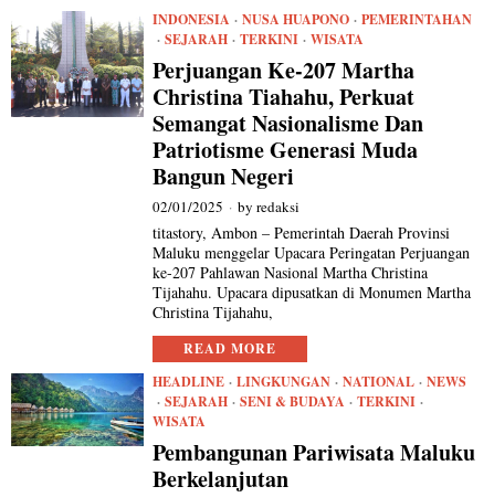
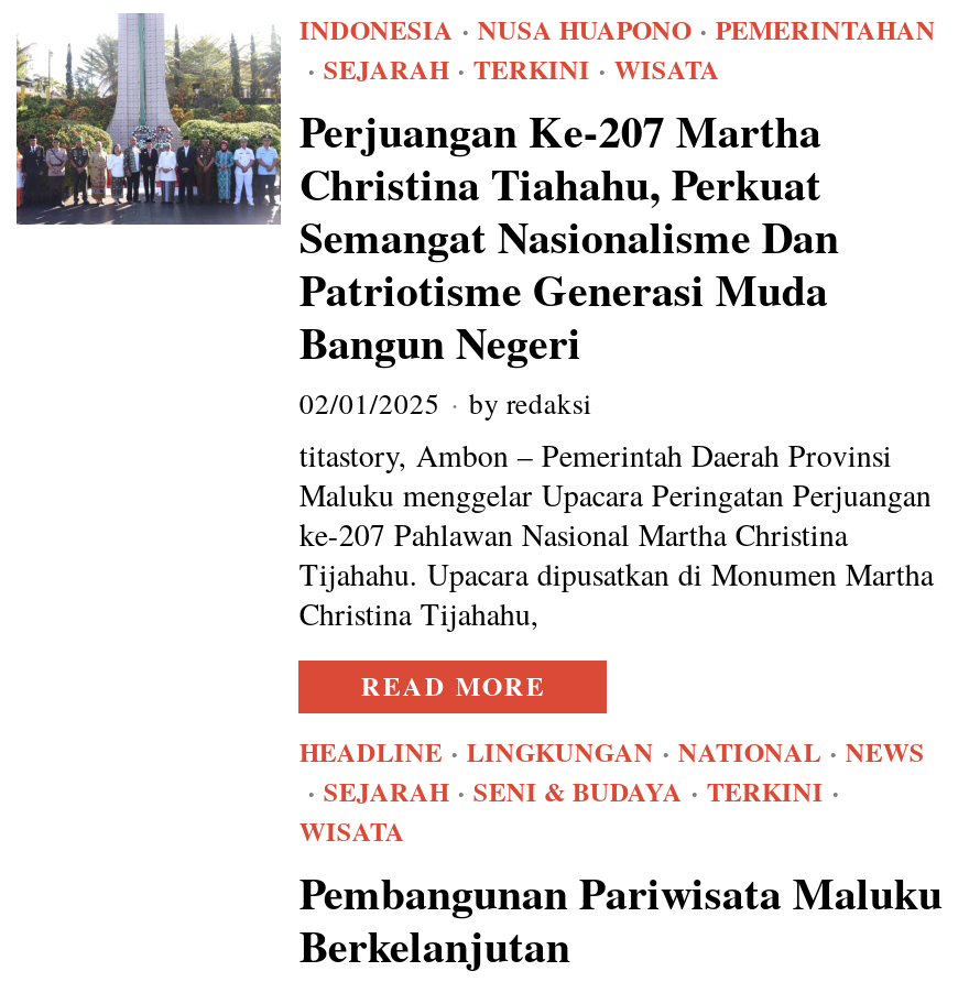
- [image]
